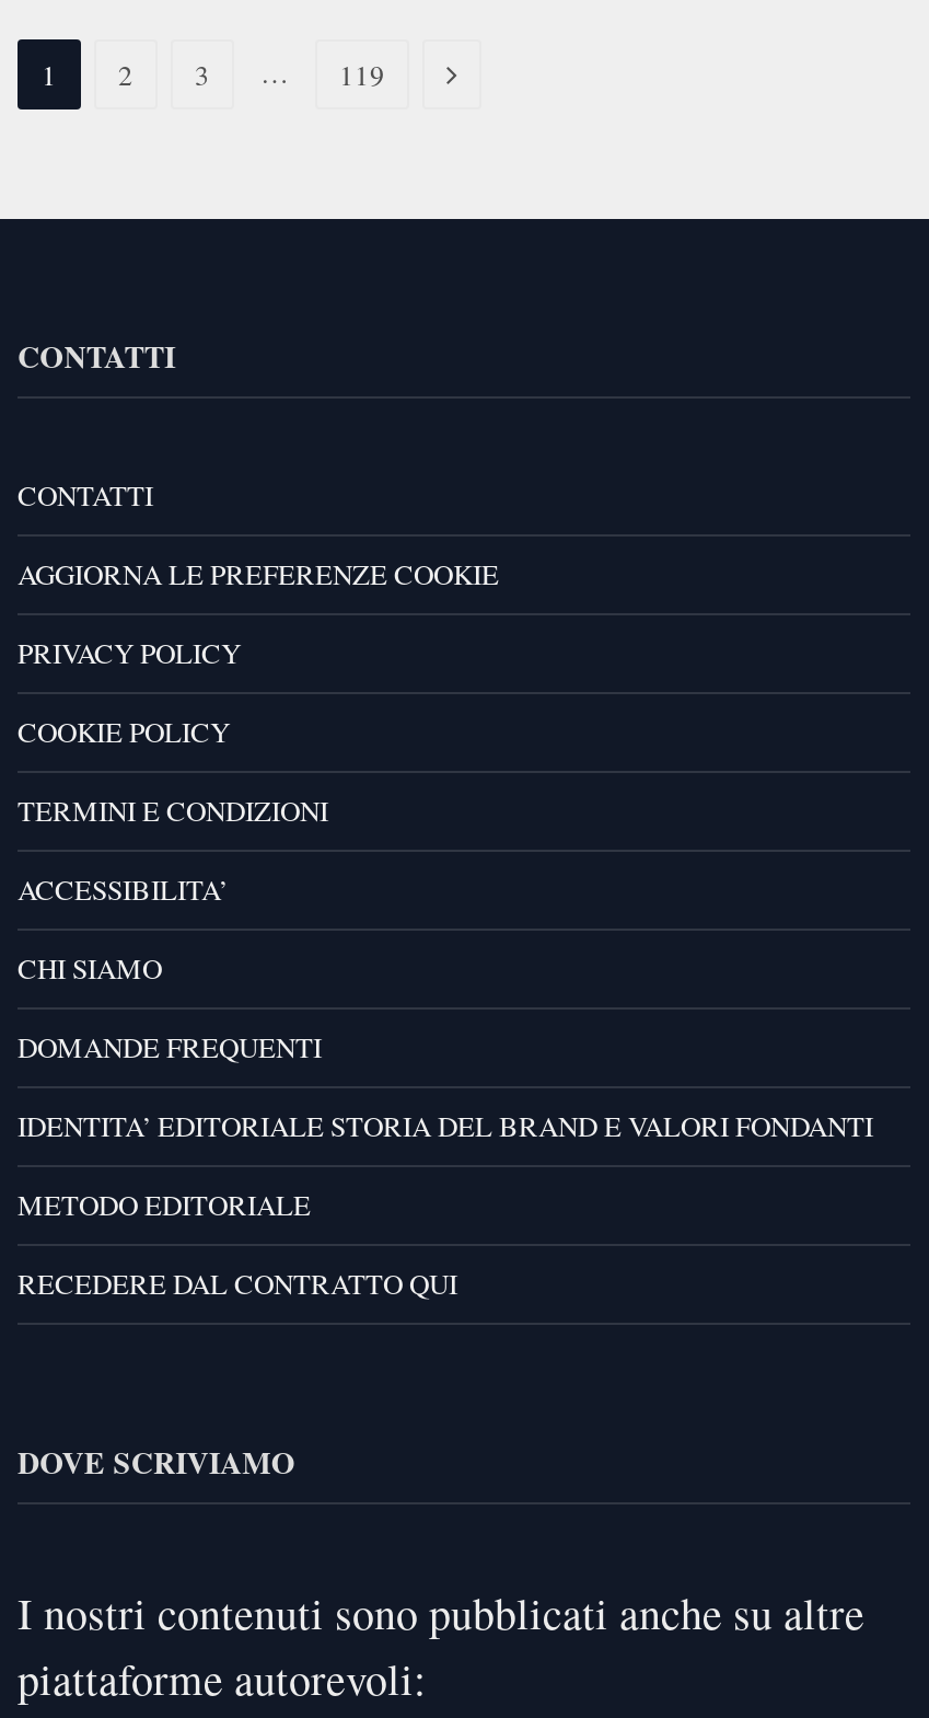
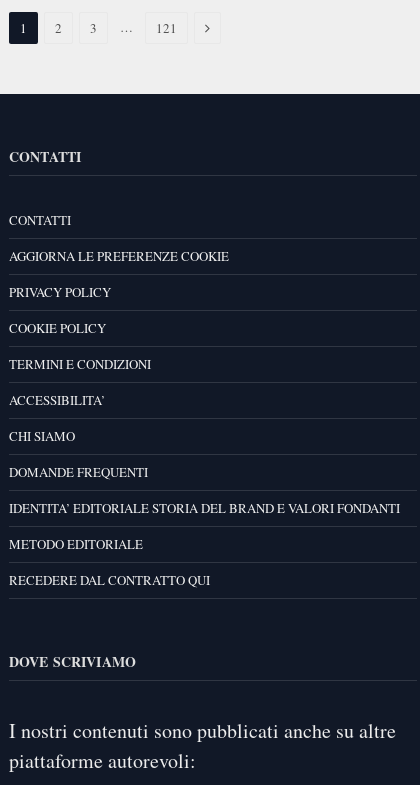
- 119
+ 121
